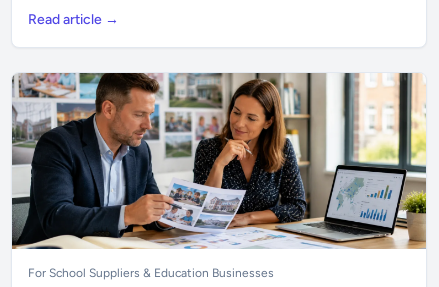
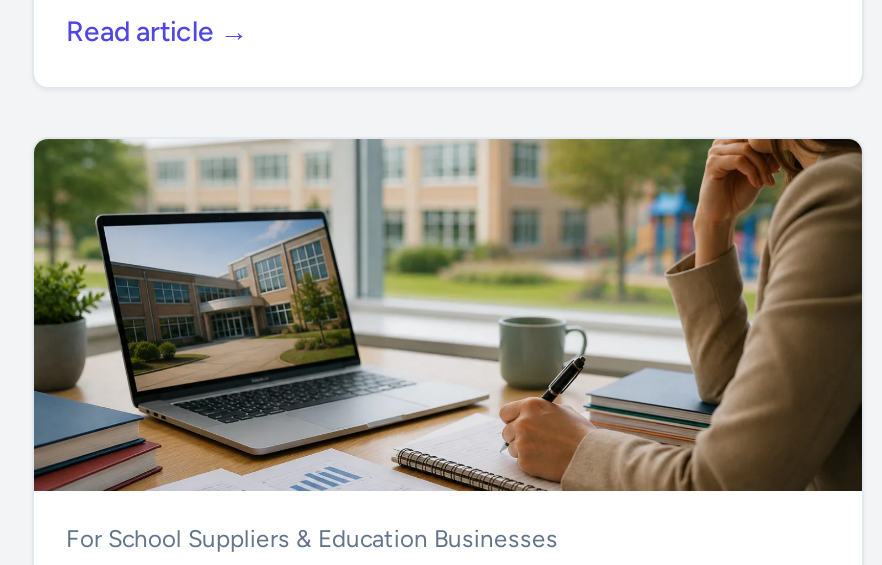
- [image]
+ [image]
